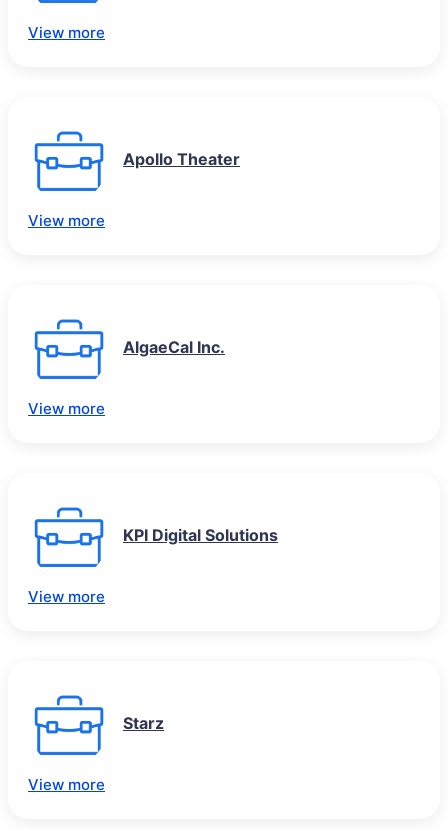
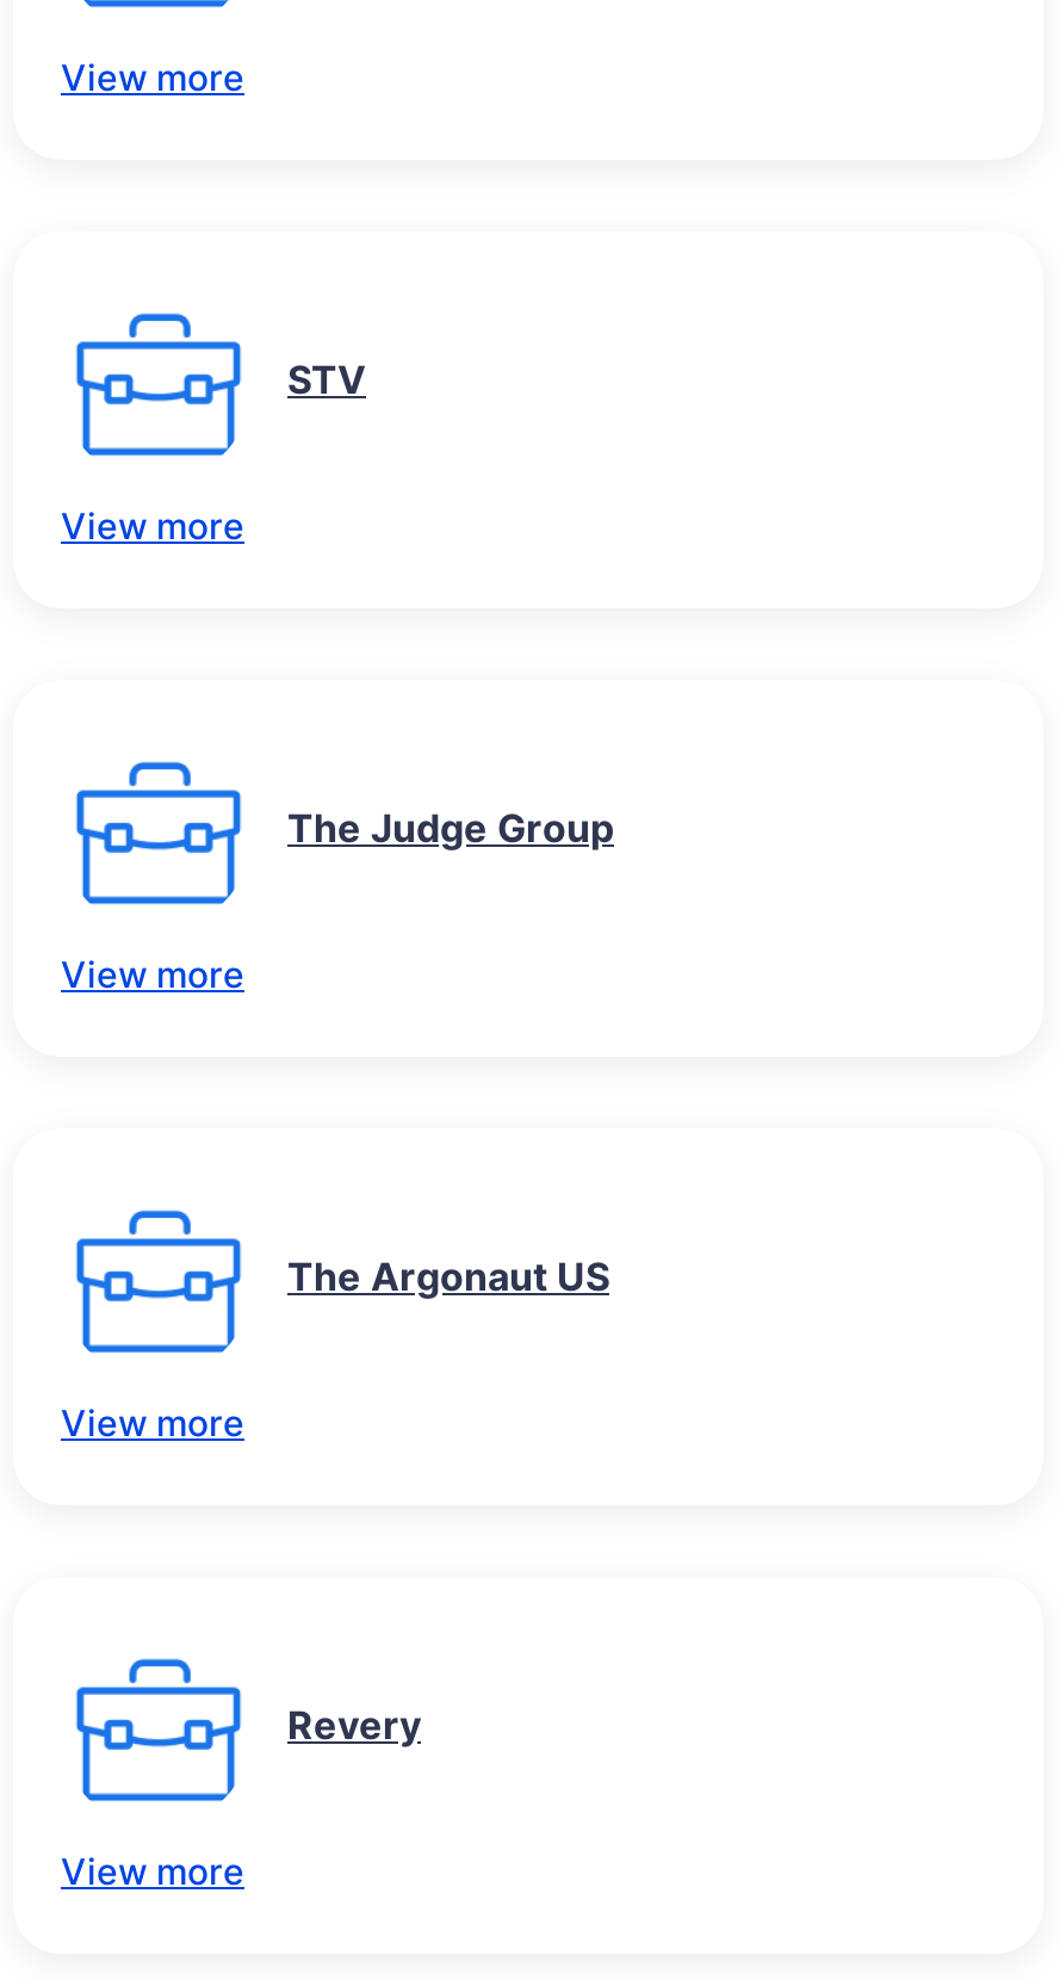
- Apollo Theater
+ STV

- AlgaeCal Inc.
+ The Judge Group

- KPI Digital Solutions
+ The Argonaut US

- Starz
+ Revery
